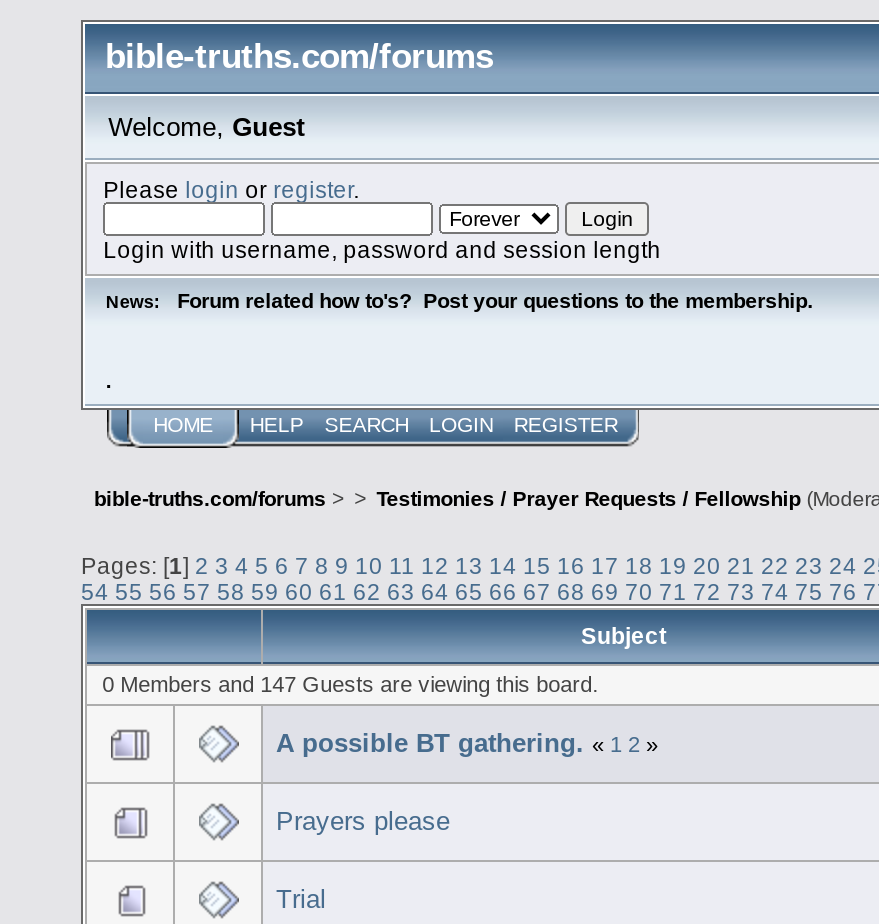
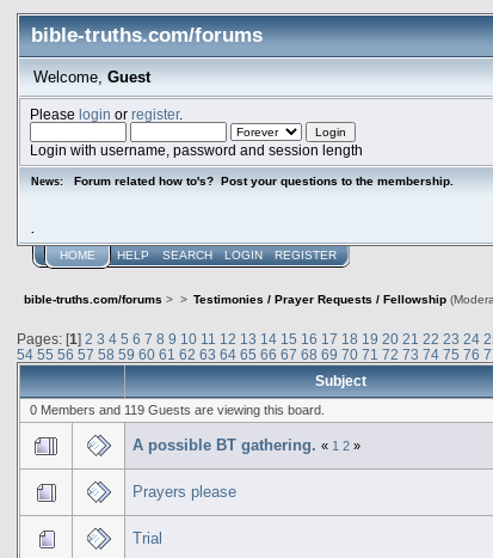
- 0 Members and 147 Guests are viewing this board.
+ 0 Members and 119 Guests are viewing this board.
